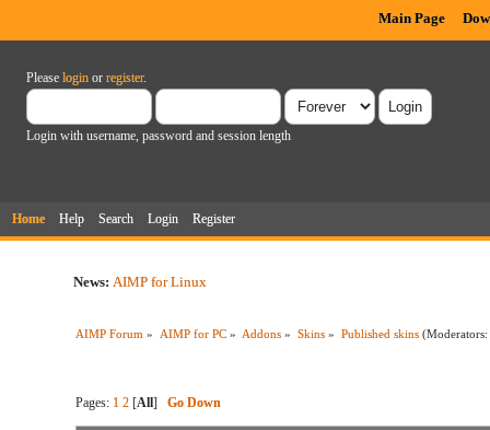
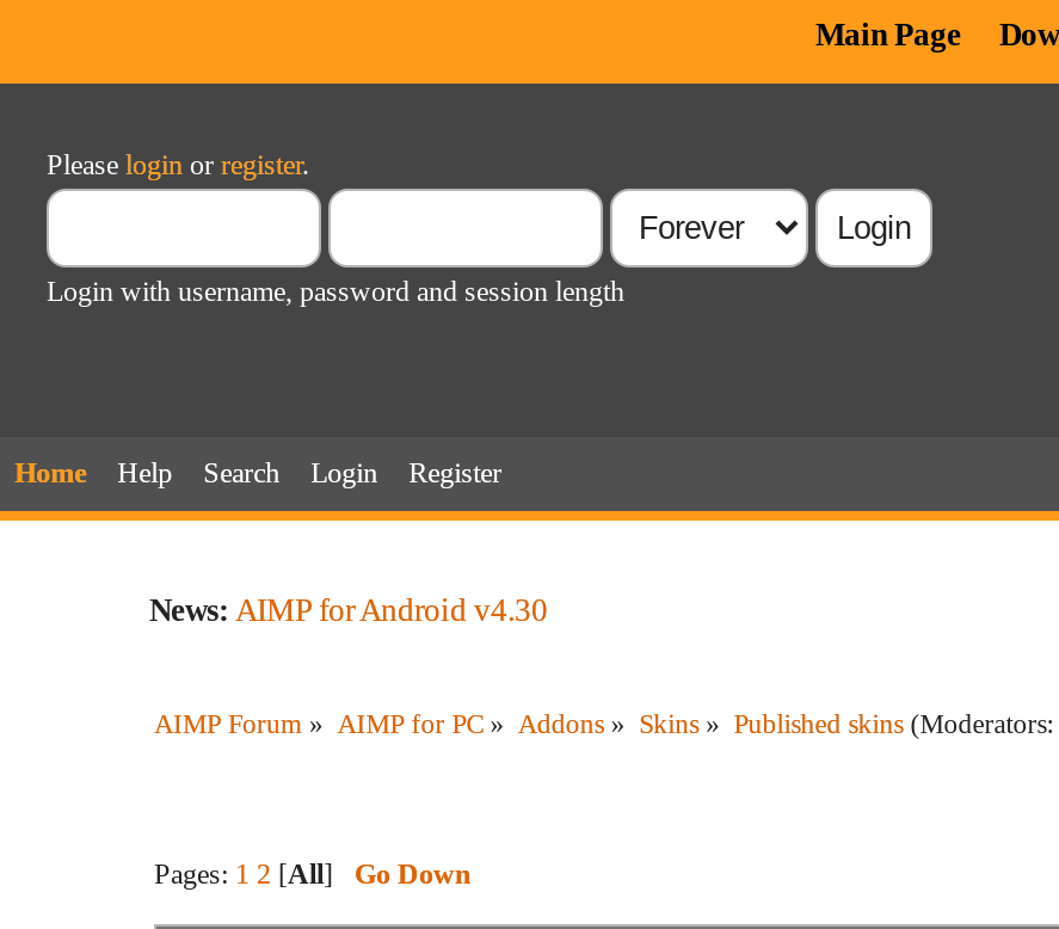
- News: AIMP for Linux
+ News: AIMP for Android v4.30
